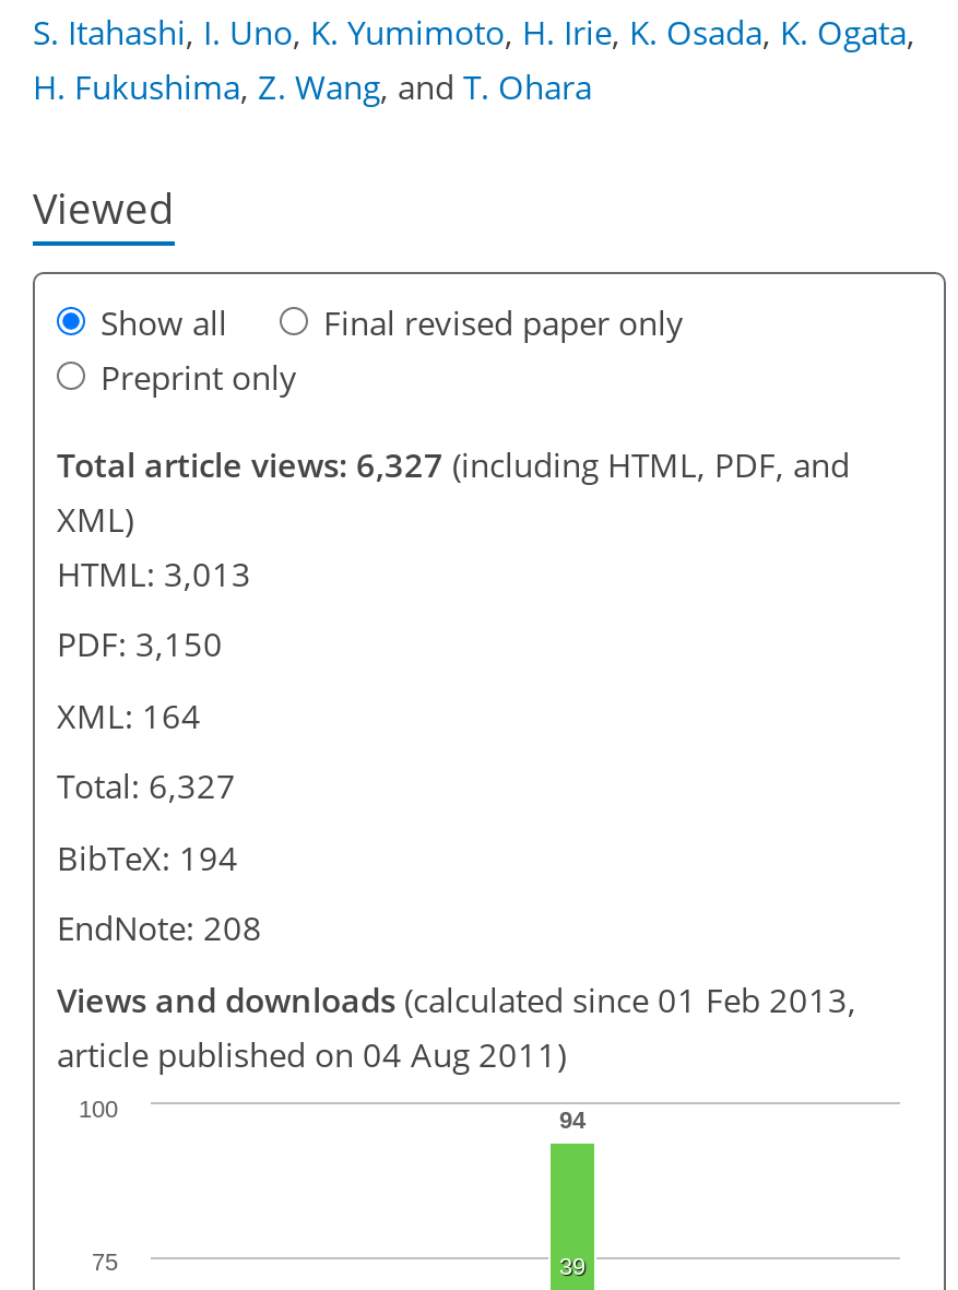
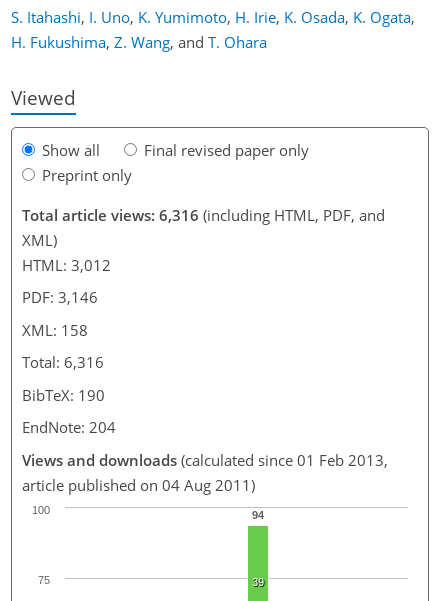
- Total article views: 6,327 (including HTML, PDF, and
+ Total article views: 6,316 (including HTML, PDF, and

- HTML: 3,013
+ HTML: 3,012

- PDF: 3,150
+ PDF: 3,146

- XML: 164
+ XML: 158

- Total: 6,327
+ Total: 6,316

- BibTeX: 194
+ BibTeX: 190

- EndNote: 208
+ EndNote: 204
